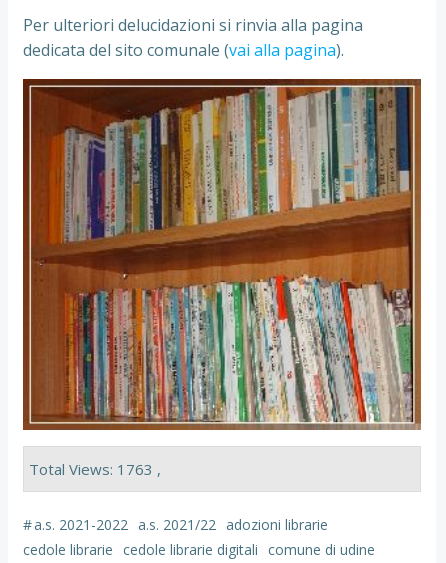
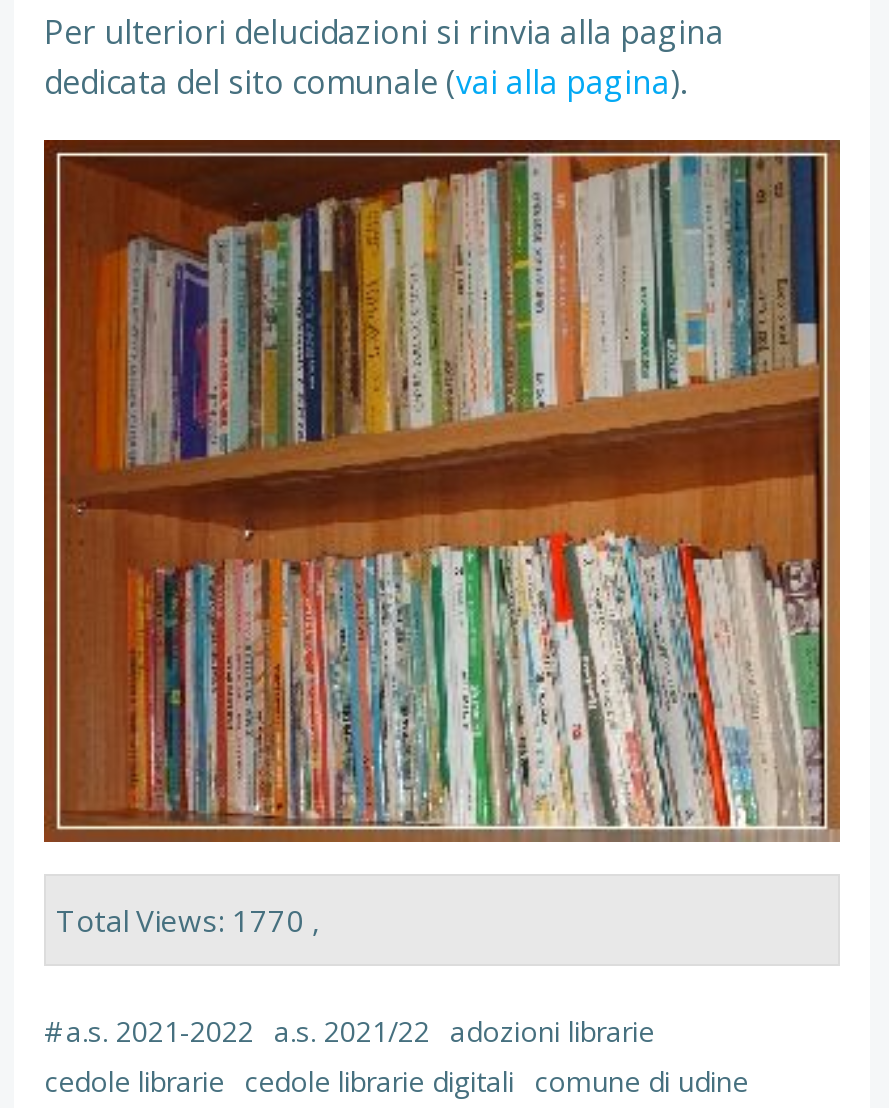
- Total Views: 1763 ,
+ Total Views: 1770 ,
